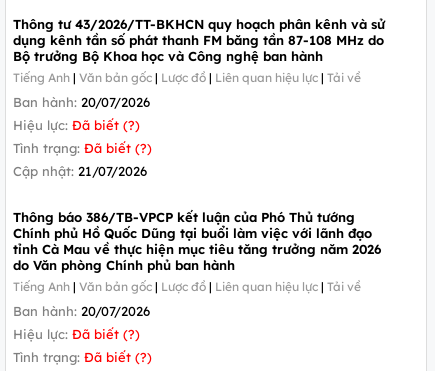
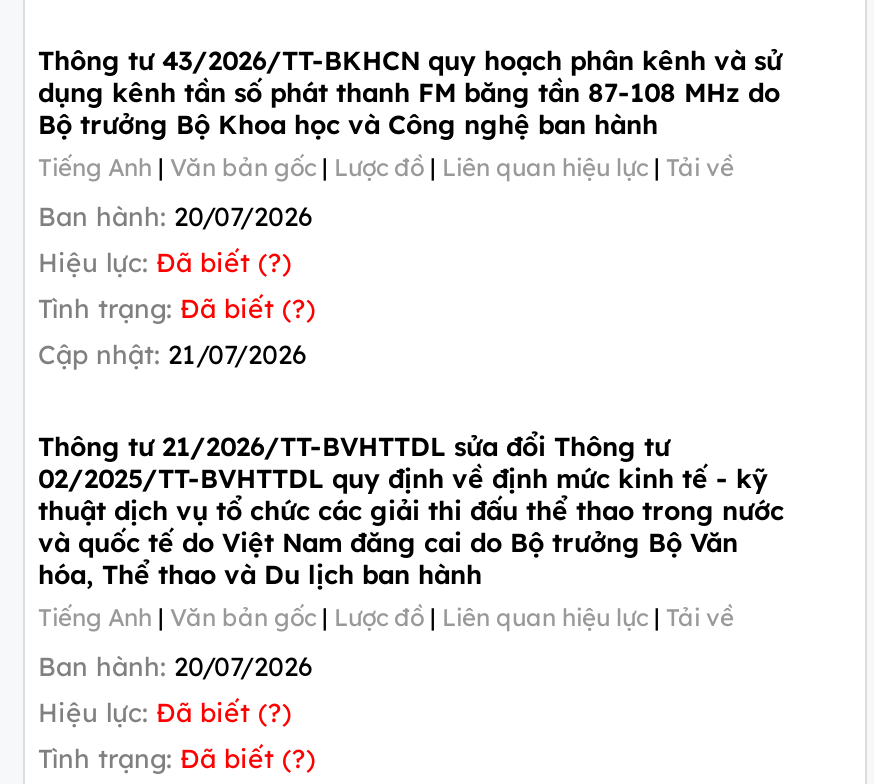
- Thông báo 386/TB-VPCP kết luận của Phó Thủ tướng
- Chính phủ Hồ Quốc Dũng tại buổi làm việc với lãnh đạo
- tỉnh Cà Mau về thực hiện mục tiêu tăng trưởng năm 2026
- do Văn phòng Chính phủ ban hành
+ Thông tư 21/2026/TT-BVHTTDL sửa đổi Thông tư
+ 02/2025/TT-BVHTTDL quy định về định mức kinh tế - kỹ
+ thuật dịch vụ tổ chức các giải thi đấu thể thao trong nước
+ và quốc tế do Việt Nam đăng cai do Bộ trưởng Bộ Văn
+ hóa, Thể thao và Du lịch ban hành
